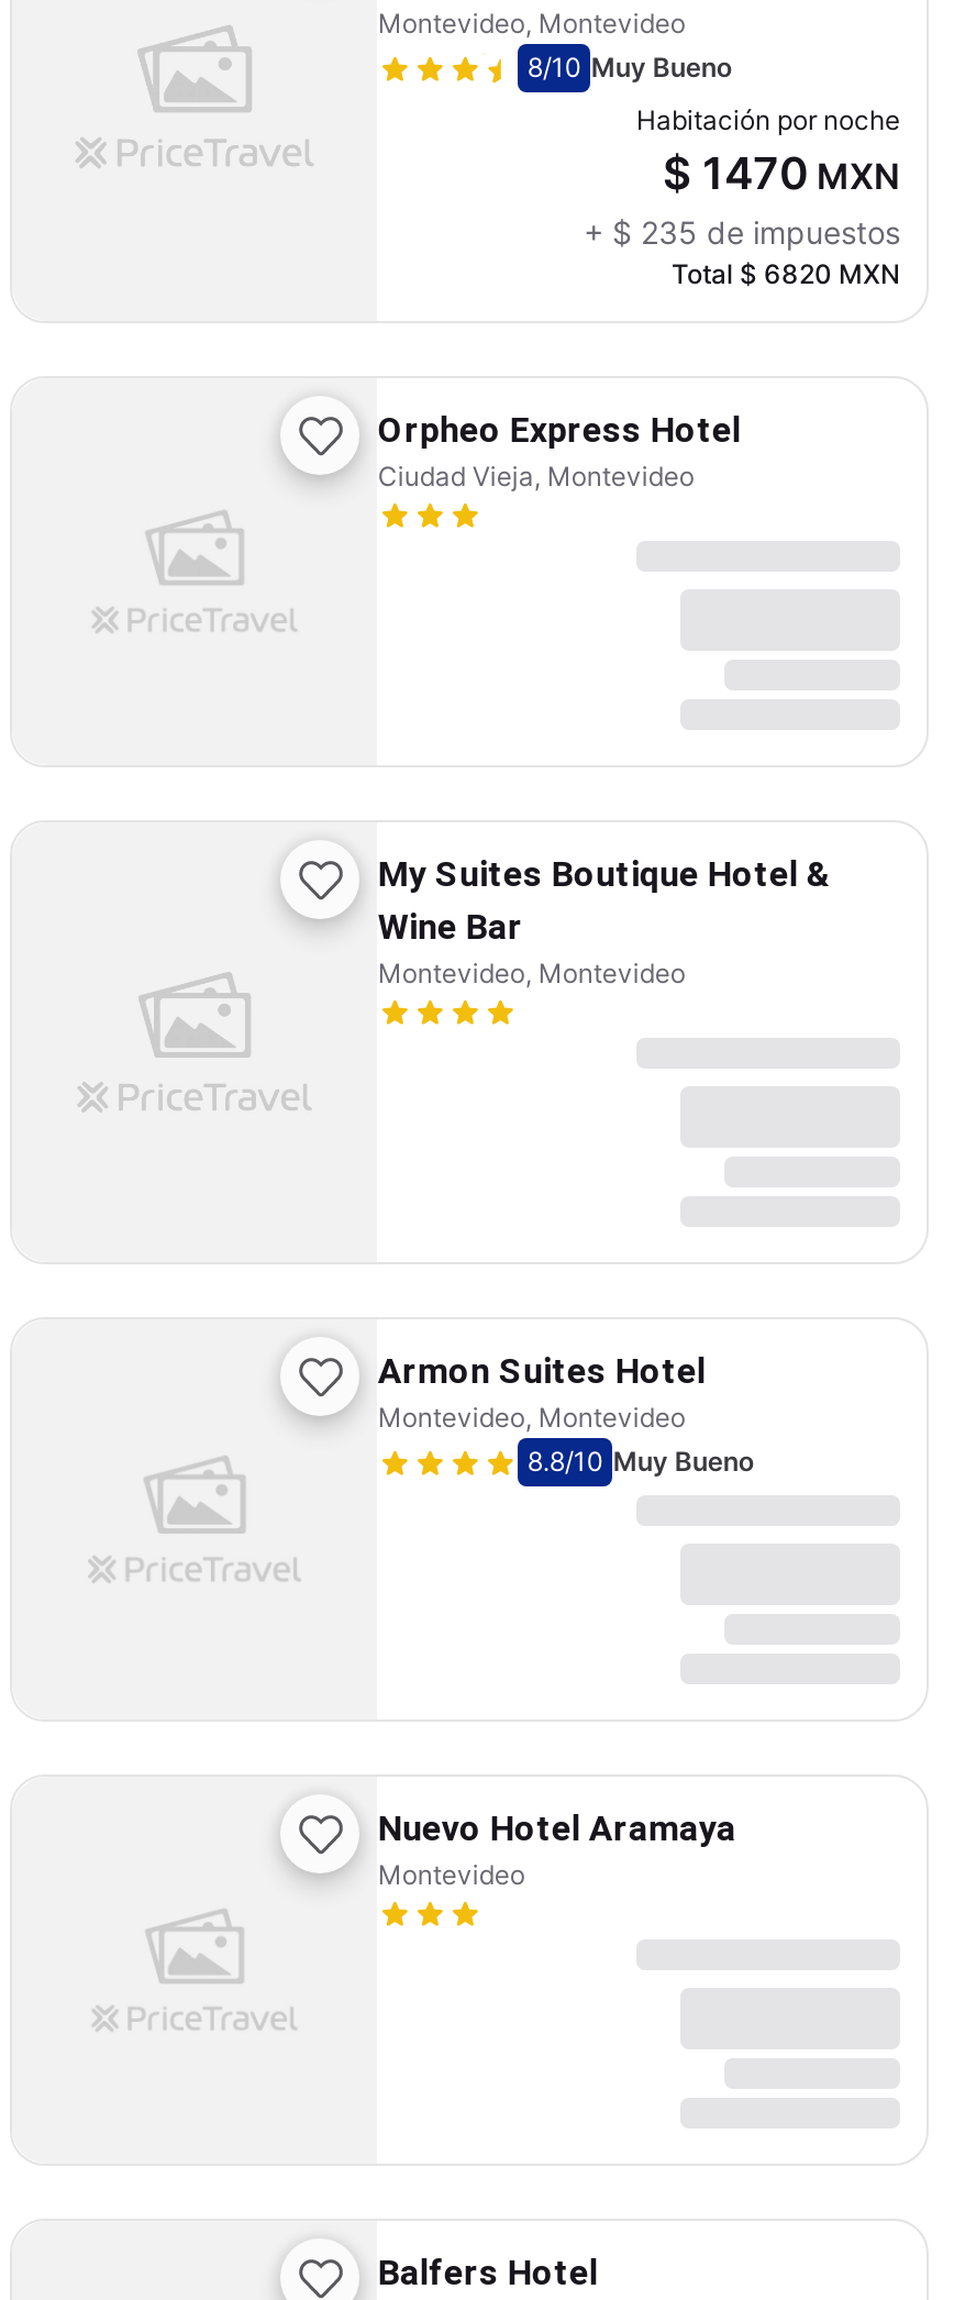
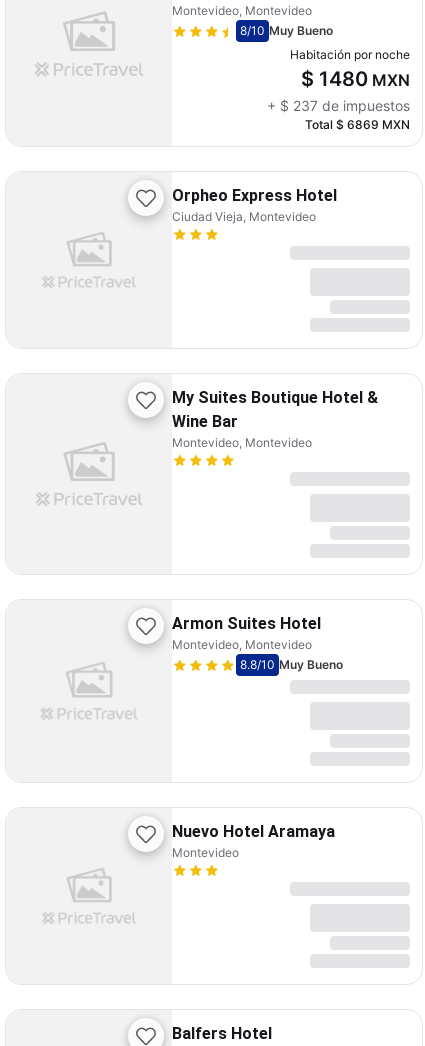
- $ 1470 MXN
+ $ 1480 MXN

- + $ 235 de impuestos
+ + $ 237 de impuestos

- Total $ 6820 MXN
+ Total $ 6869 MXN
